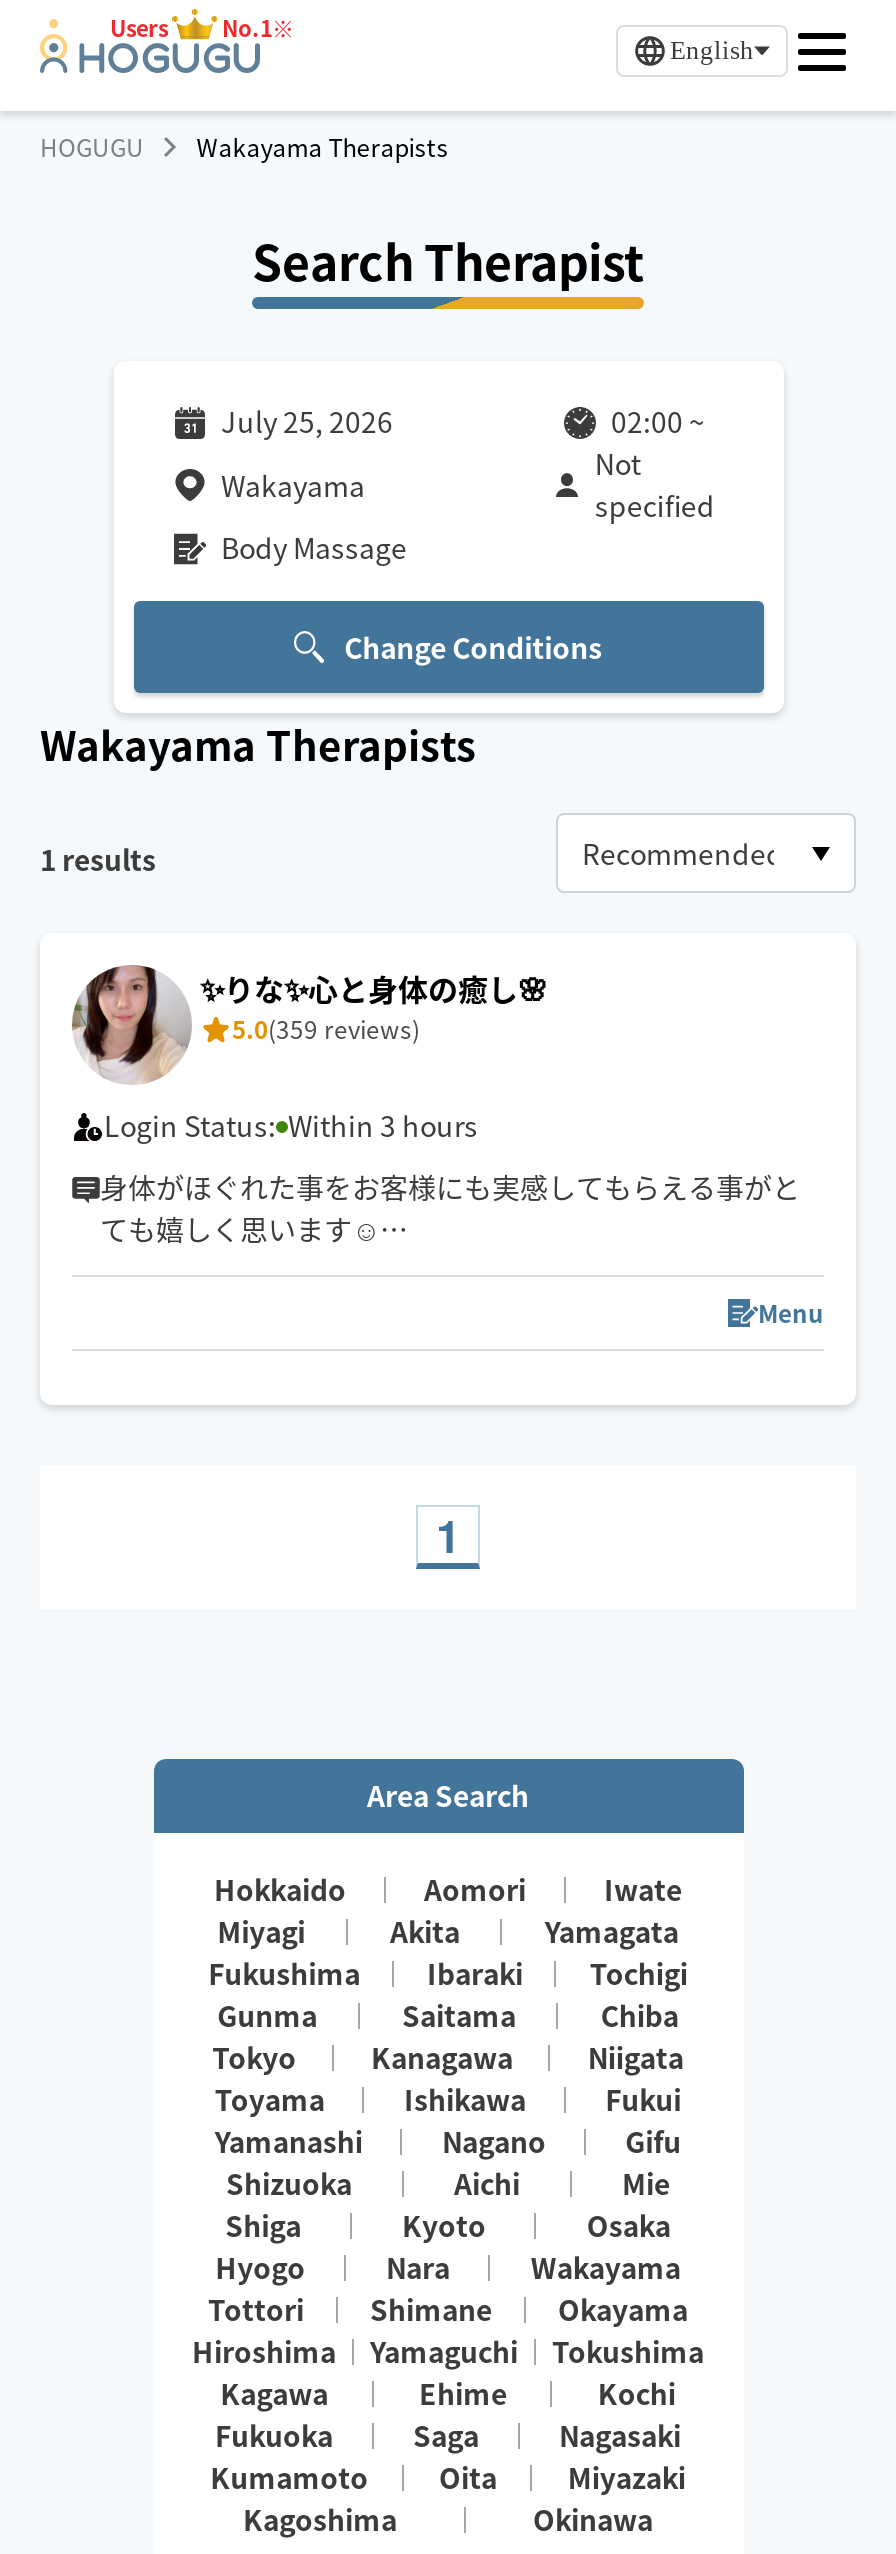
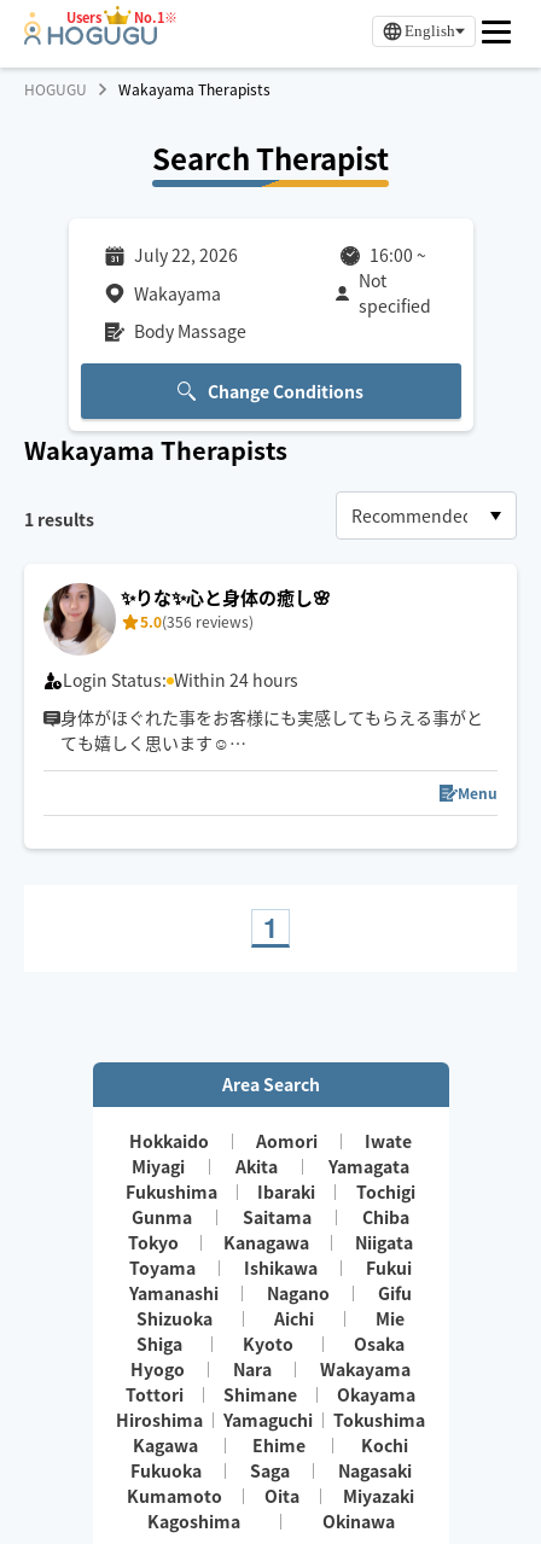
- July 25, 2026
+ July 22, 2026

- 02:00 ~
+ 16:00 ~

- 5.0(359 reviews)
+ 5.0(356 reviews)

- Login Status: Within 3 hours
+ Login Status: Within 24 hours
